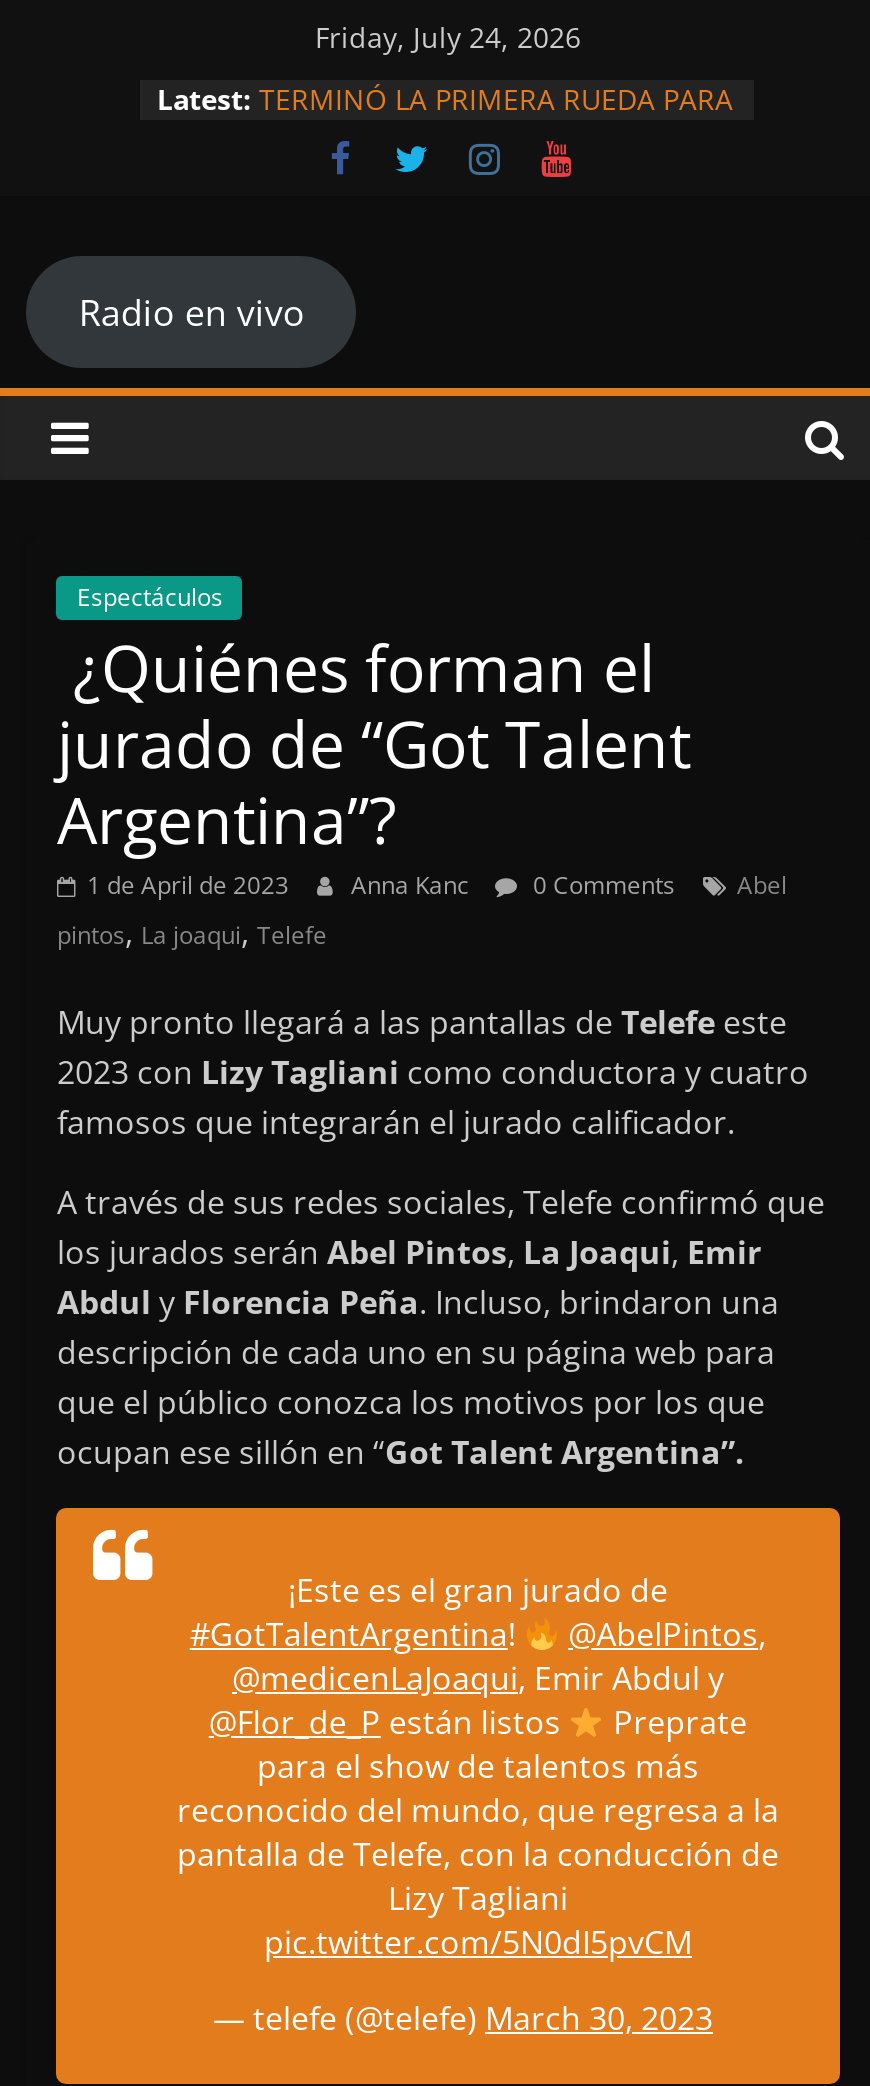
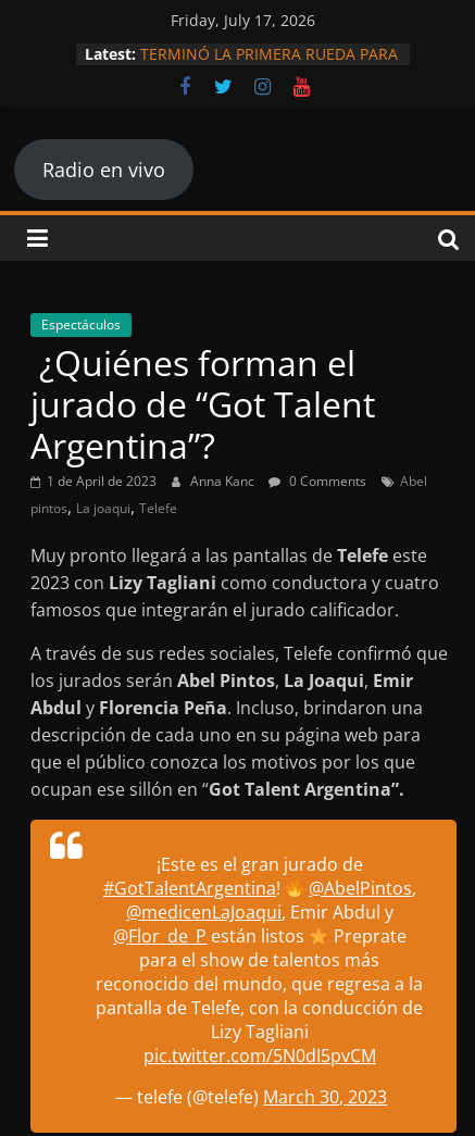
- Friday, July 24, 2026
+ Friday, July 17, 2026
